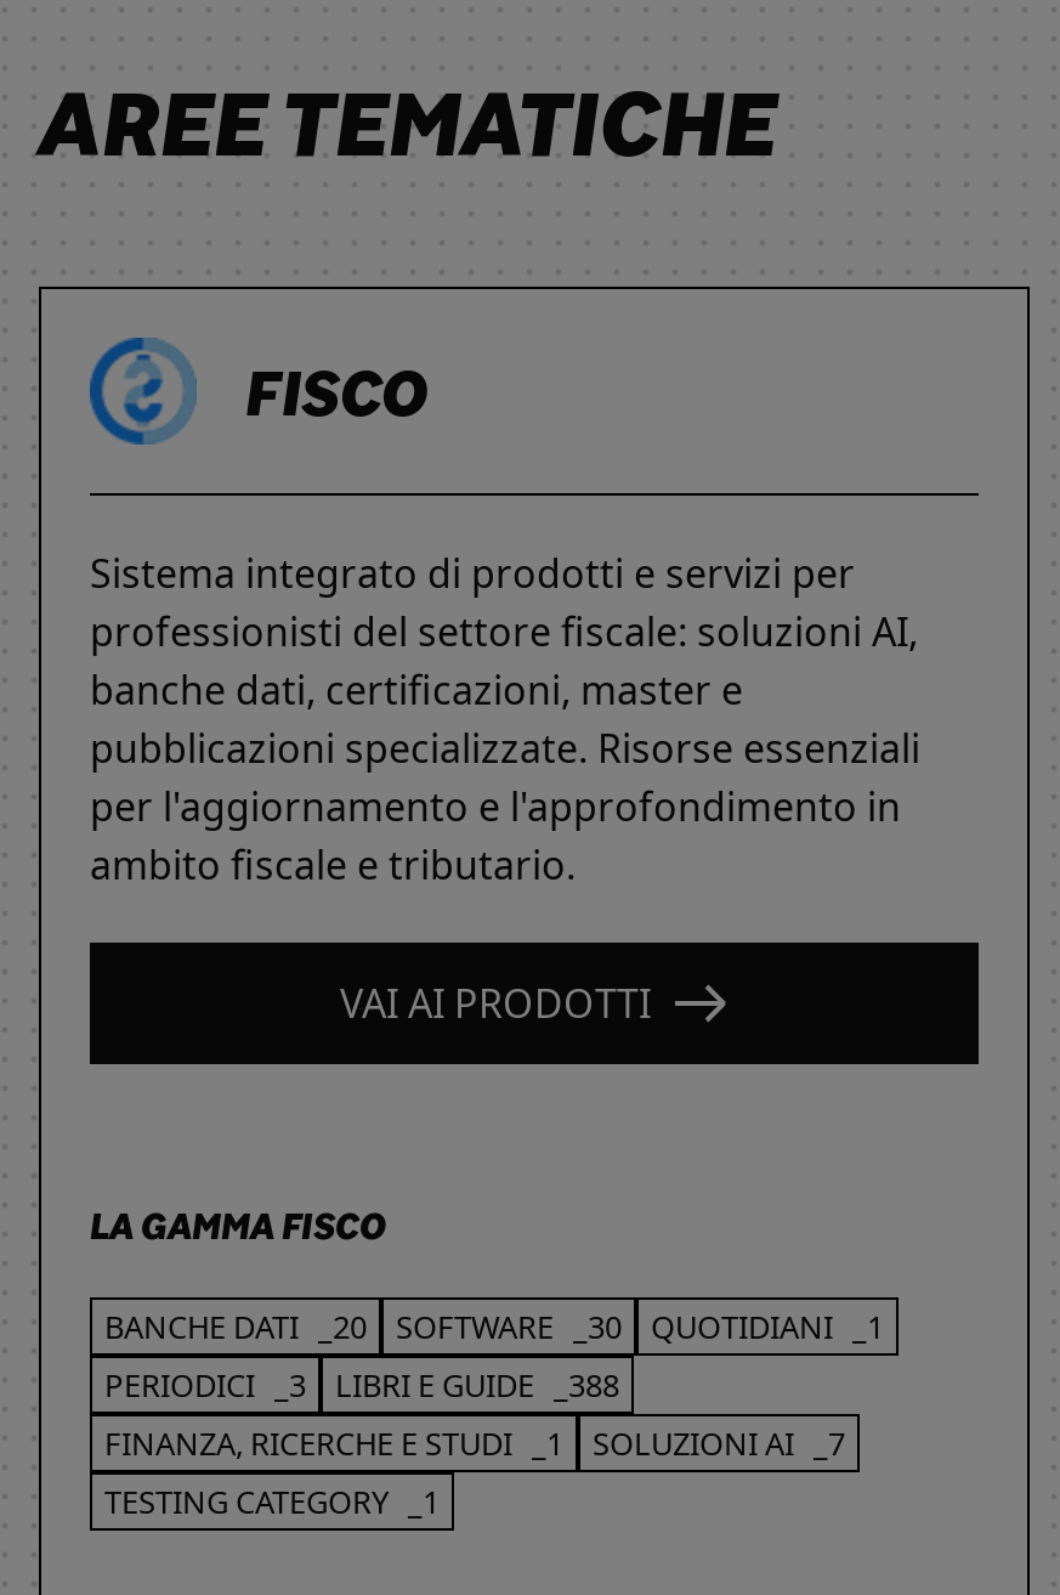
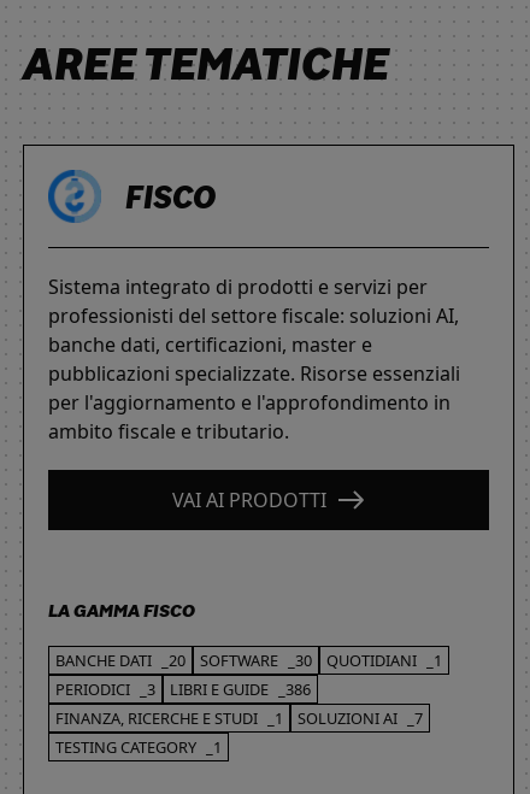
- PERIODICI _3 LIBRI E GUIDE _388
+ PERIODICI _3 LIBRI E GUIDE _386
